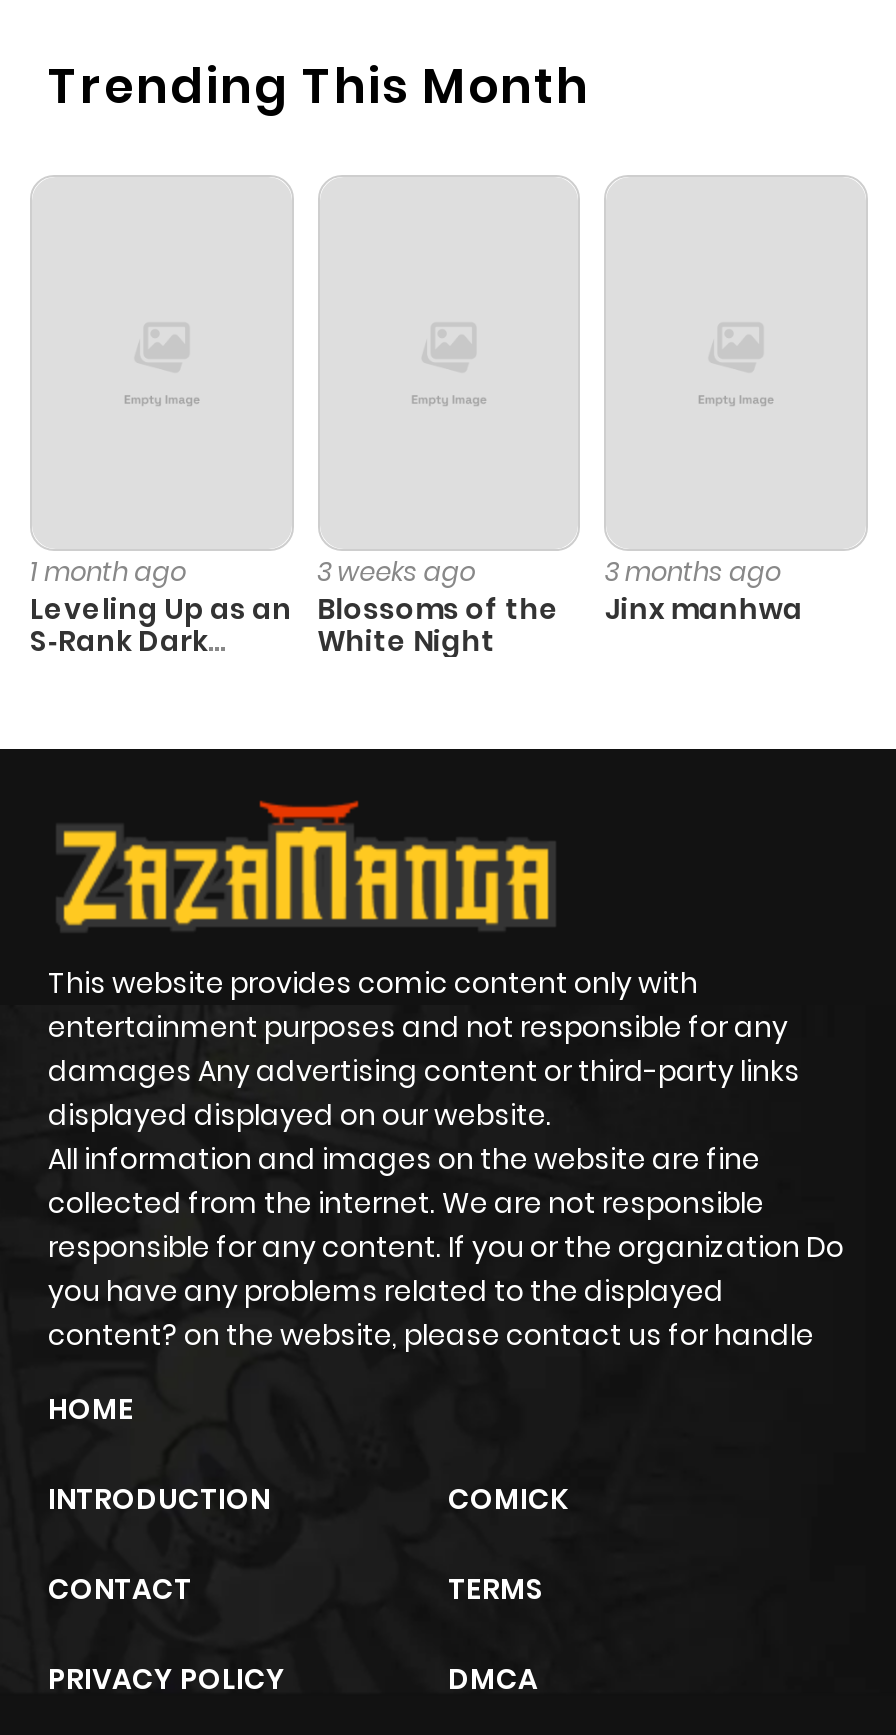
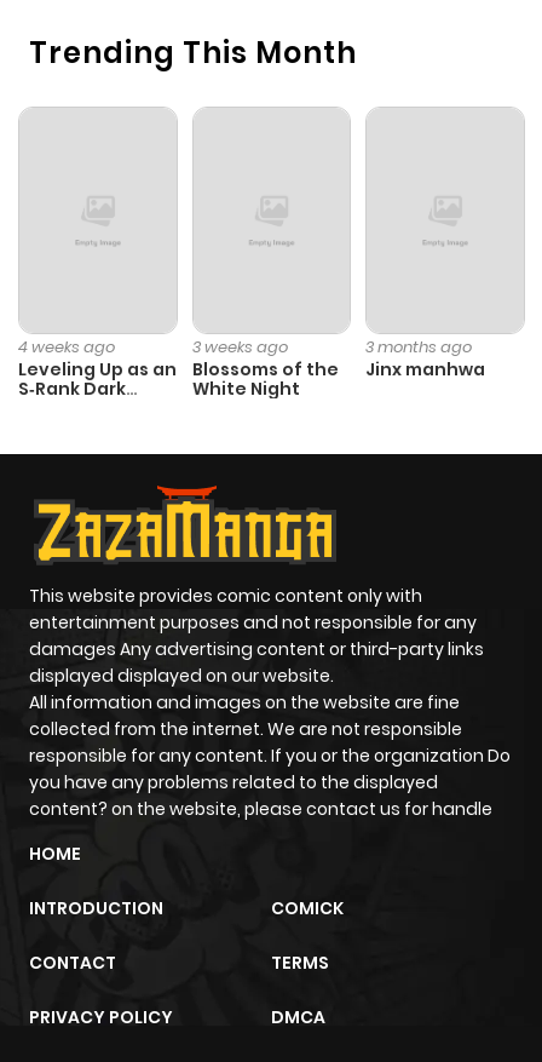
- 1 month ago
+ 4 weeks ago
